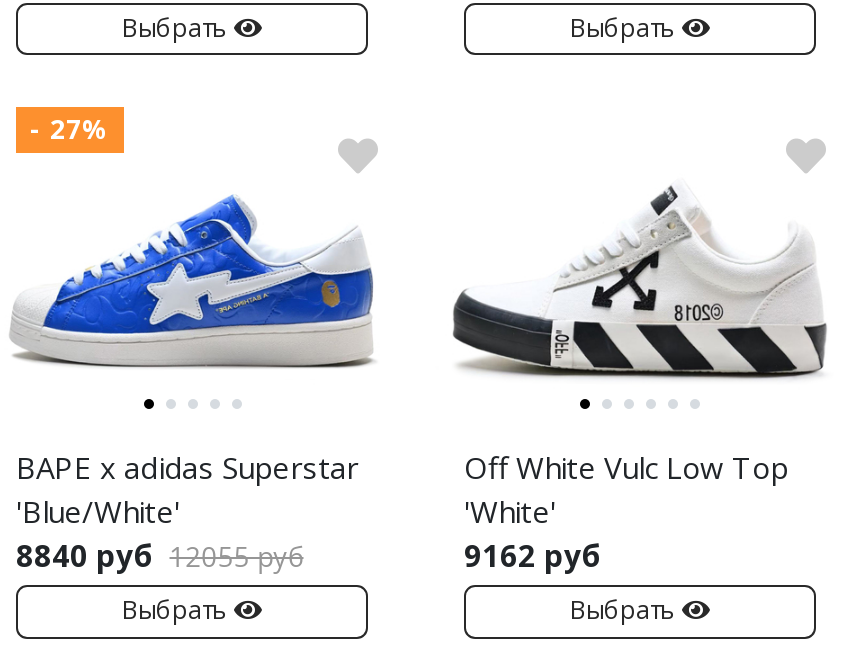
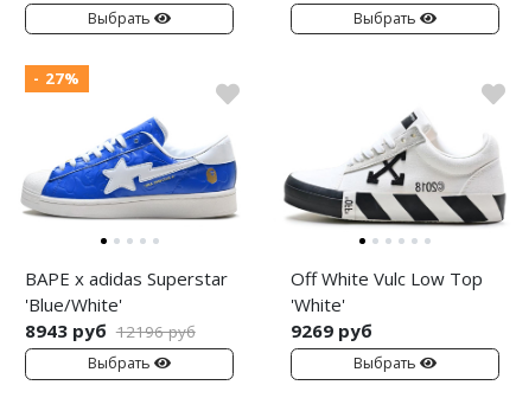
- 8840 руб 12055 руб
+ 8943 руб 12196 руб

- 9162 руб
+ 9269 руб
